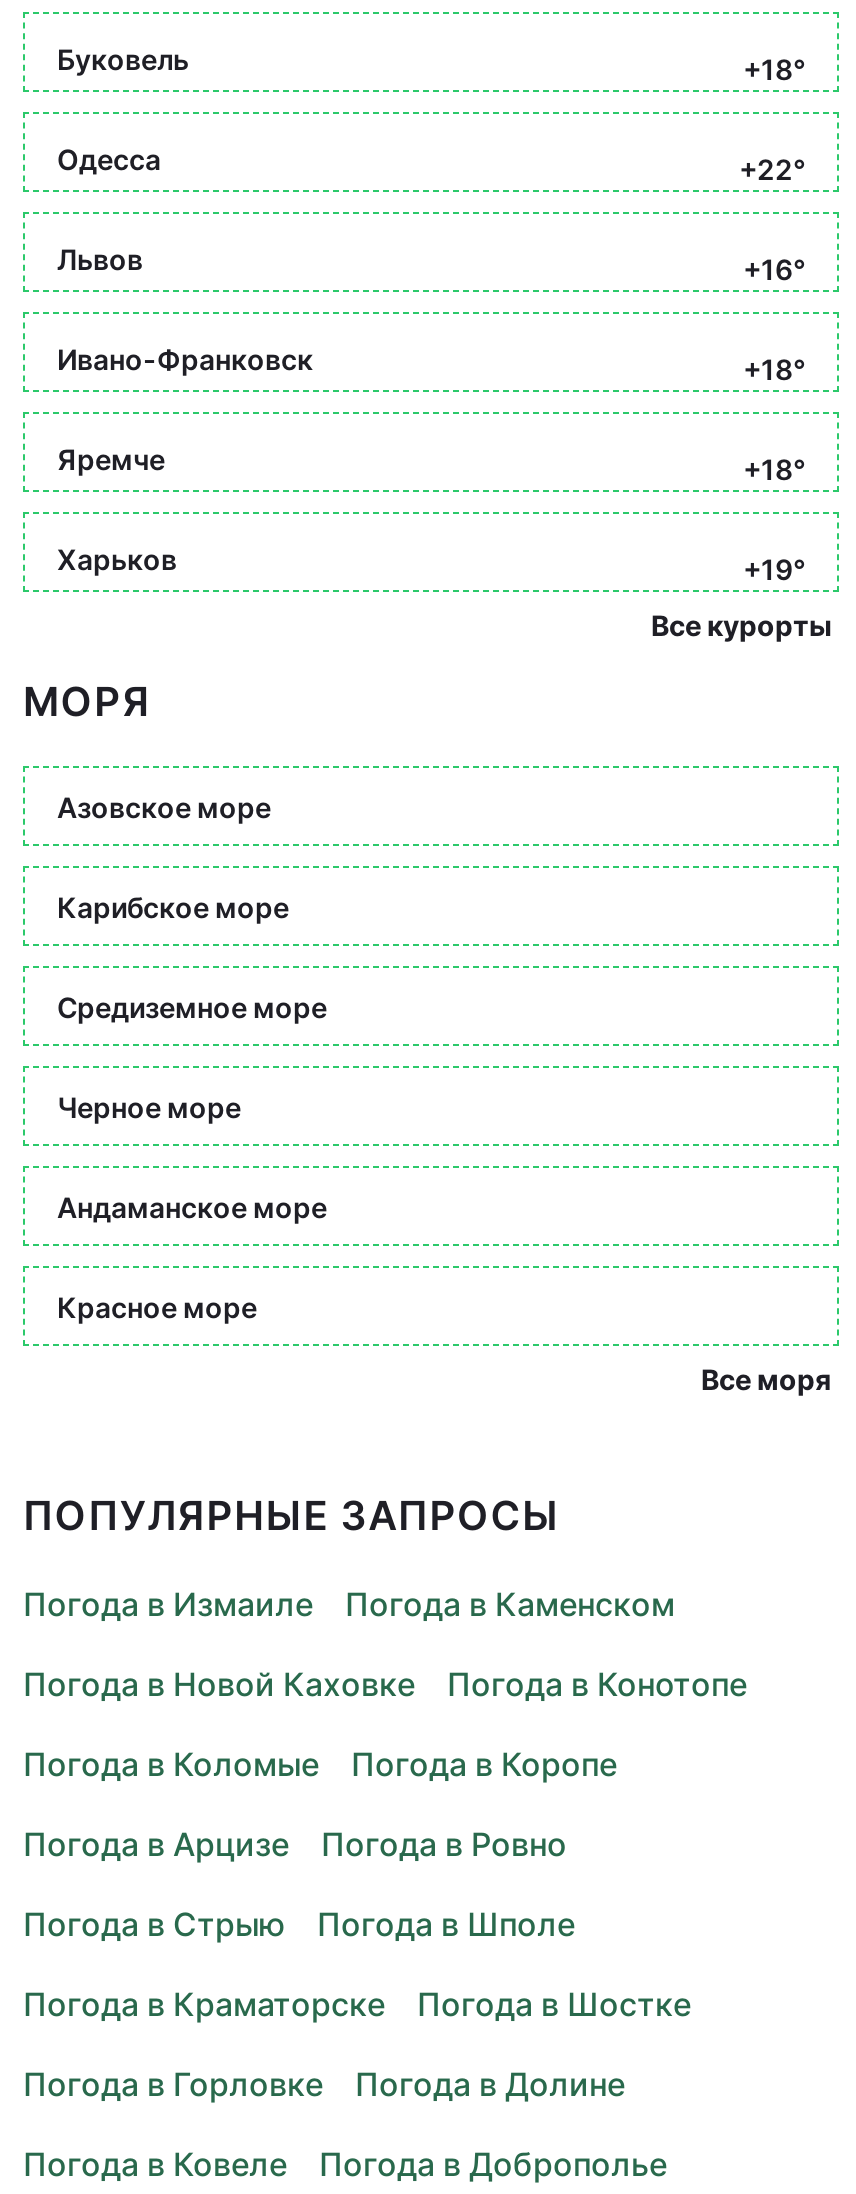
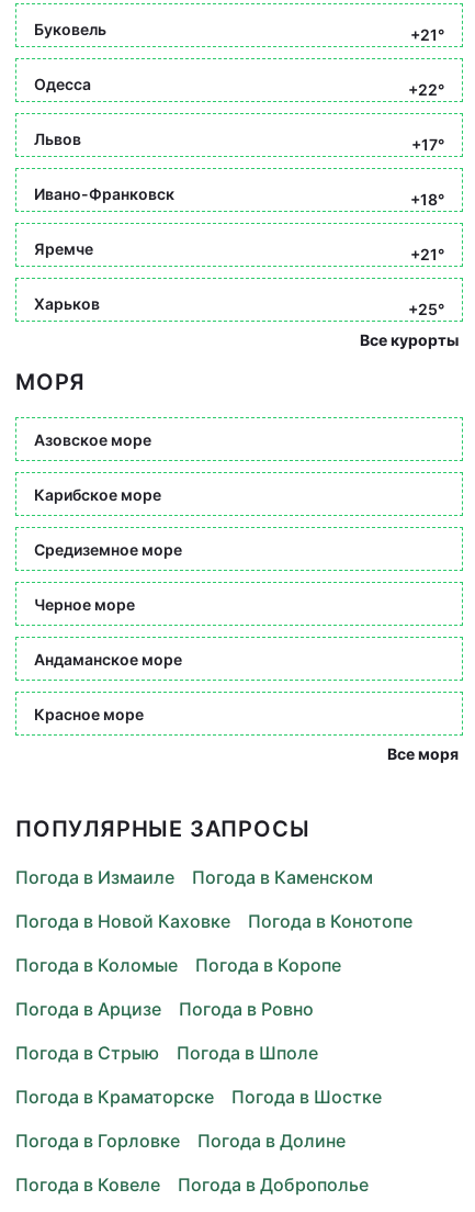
- +18°
+ +21°

- +16°
+ +17°

- +18°
+ +21°

- +19°
+ +25°
